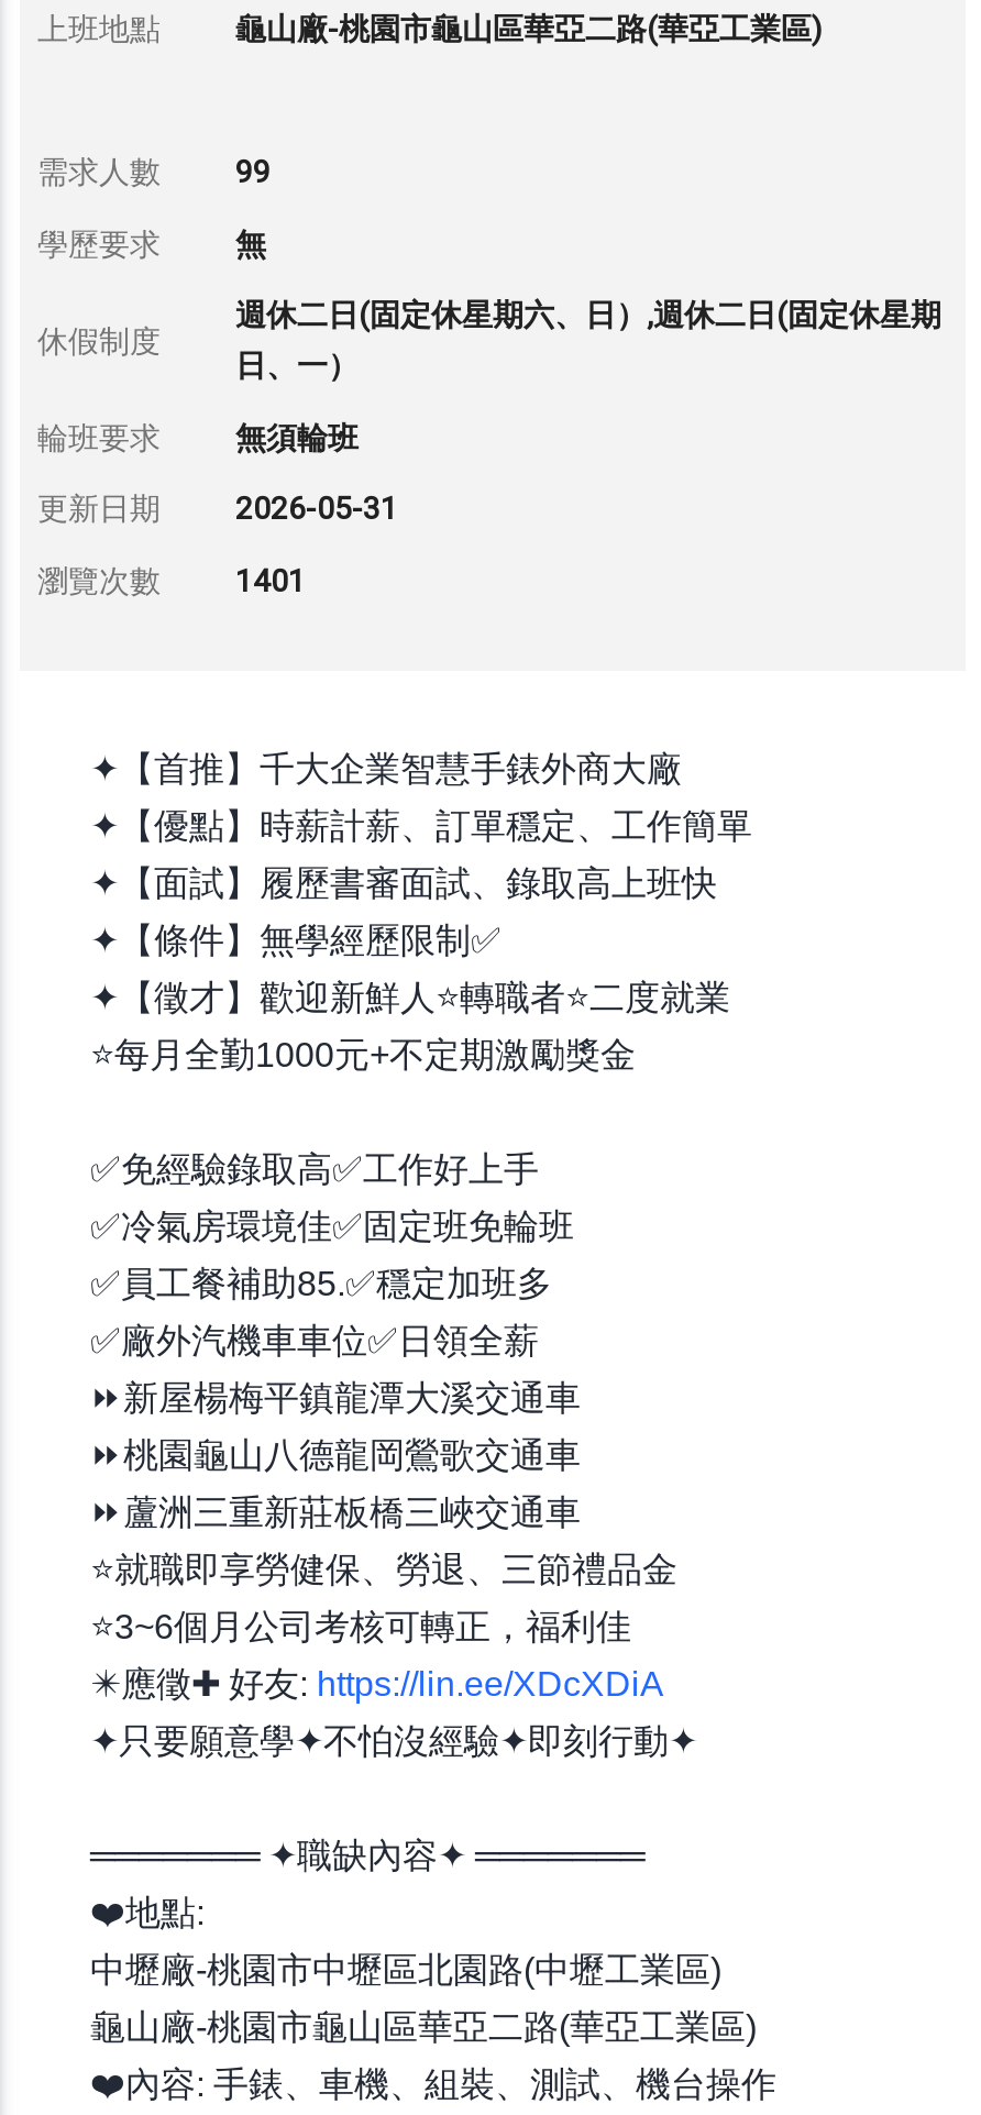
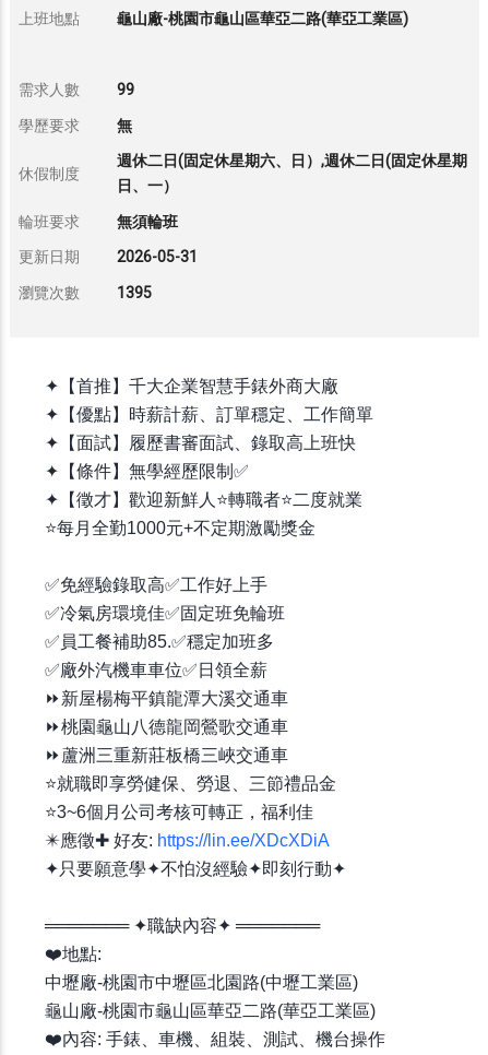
- 1401
+ 1395
